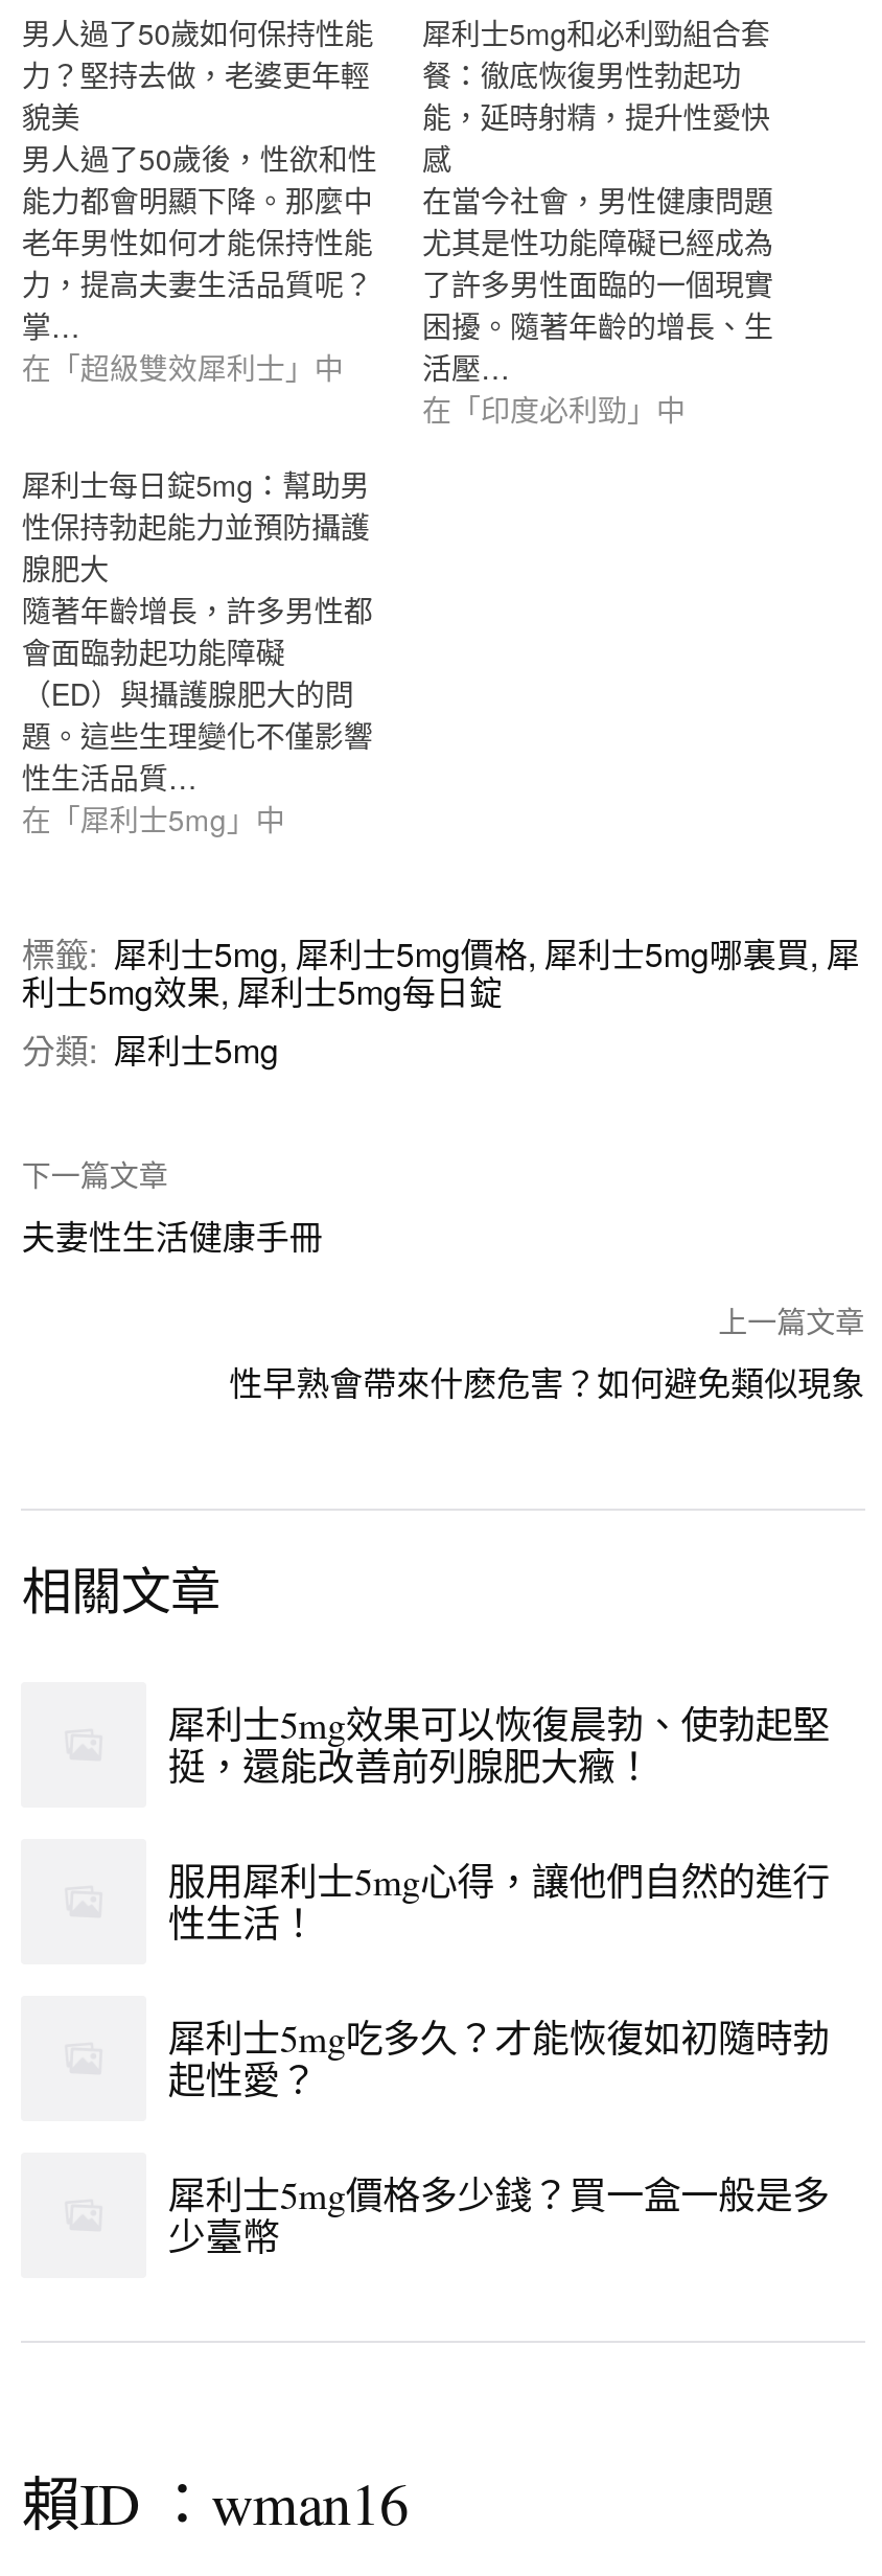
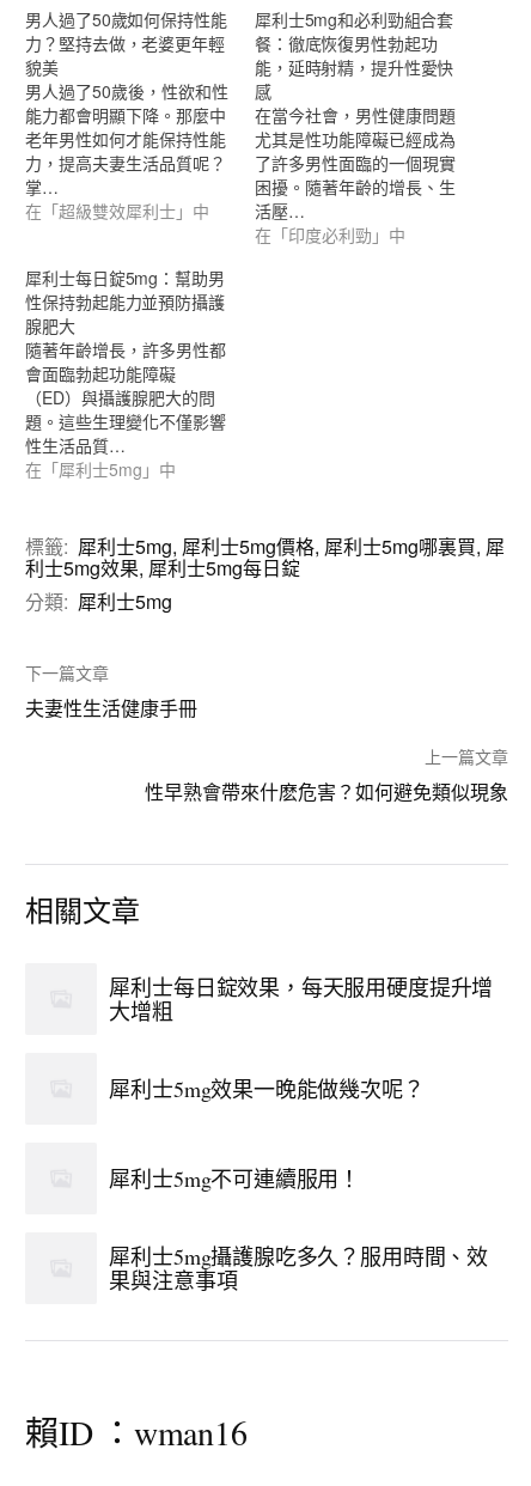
- 犀利士5mg效果可以恢復晨勃、使勃起堅
- 挺，還能改善前列腺肥大癥！
+ 犀利士每日錠效果，每天服用硬度提升增
+ 大增粗

- 服用犀利士5mg心得，讓他們自然的進行
- 性生活！
+ 犀利士5mg效果一晚能做幾次呢？

- 犀利士5mg吃多久？才能恢復如初隨時勃
- 起性愛？
+ 犀利士5mg不可連續服用！

- 犀利士5mg價格多少錢？買一盒一般是多
- 少臺幣
+ 犀利士5mg攝護腺吃多久？服用時間、效
+ 果與注意事項
